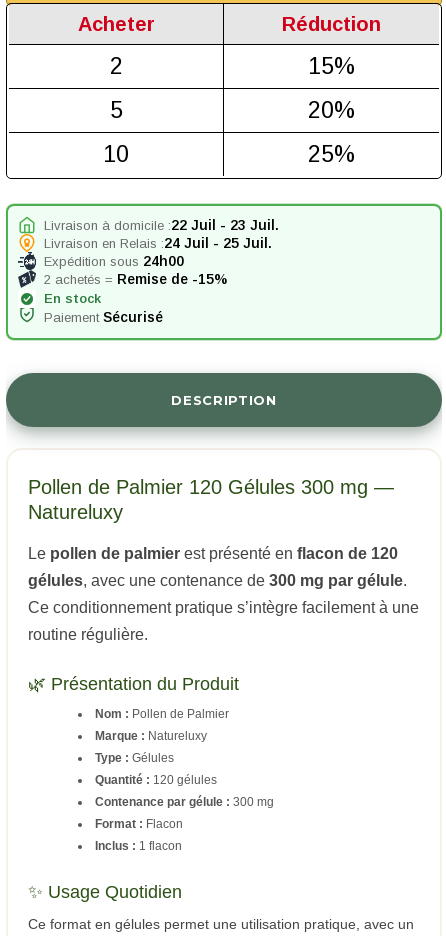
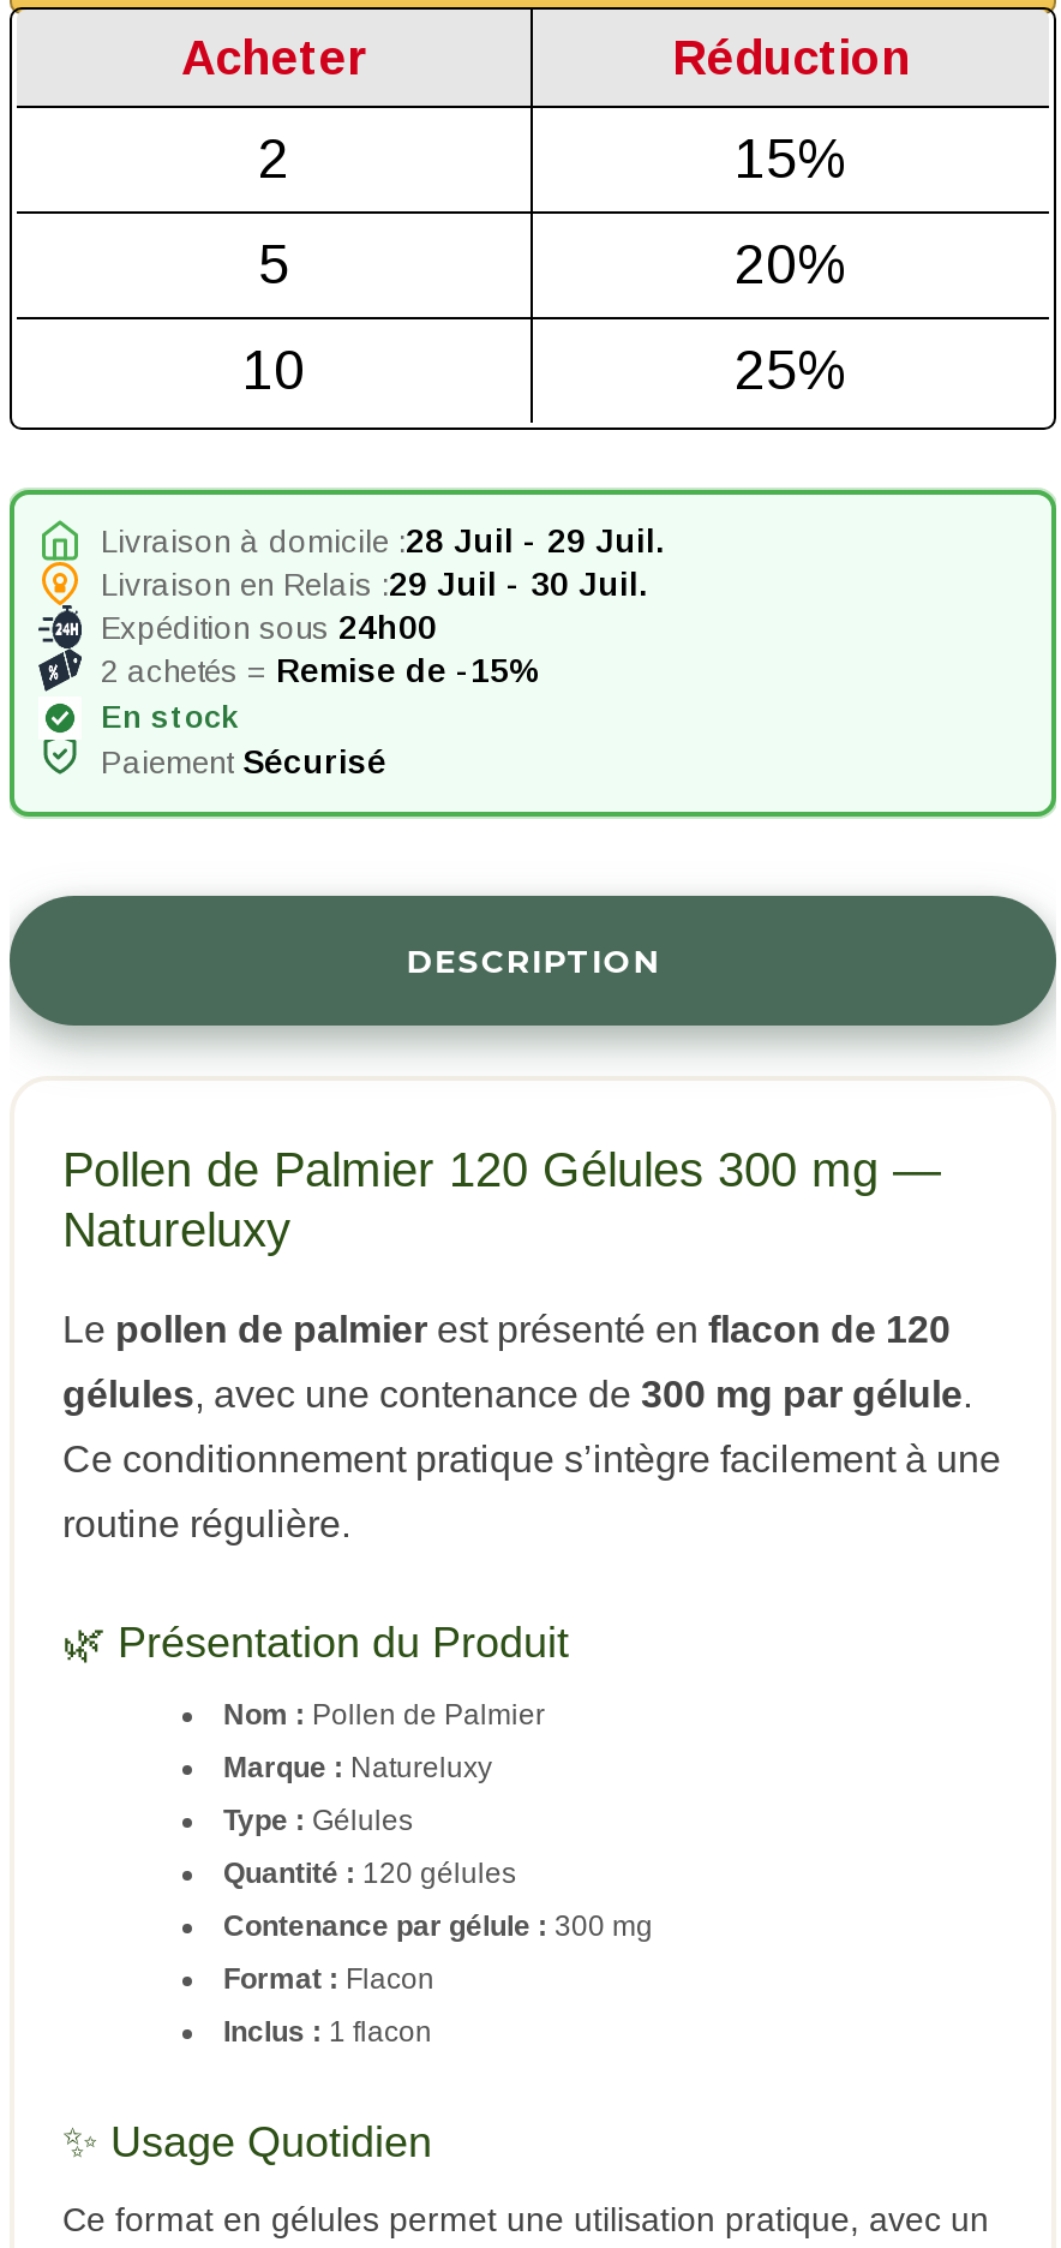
- Livraison à domicile : 22 Juil - 23 Juil.
+ Livraison à domicile : 28 Juil - 29 Juil.

- Livraison en Relais : 24 Juil - 25 Juil.
+ Livraison en Relais : 29 Juil - 30 Juil.
